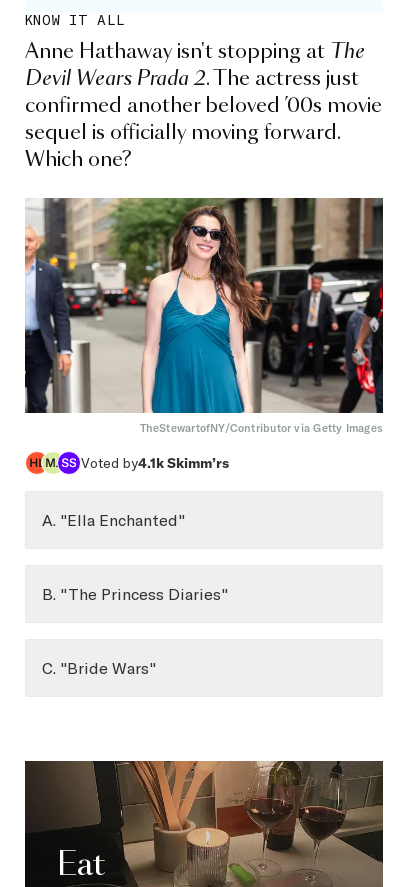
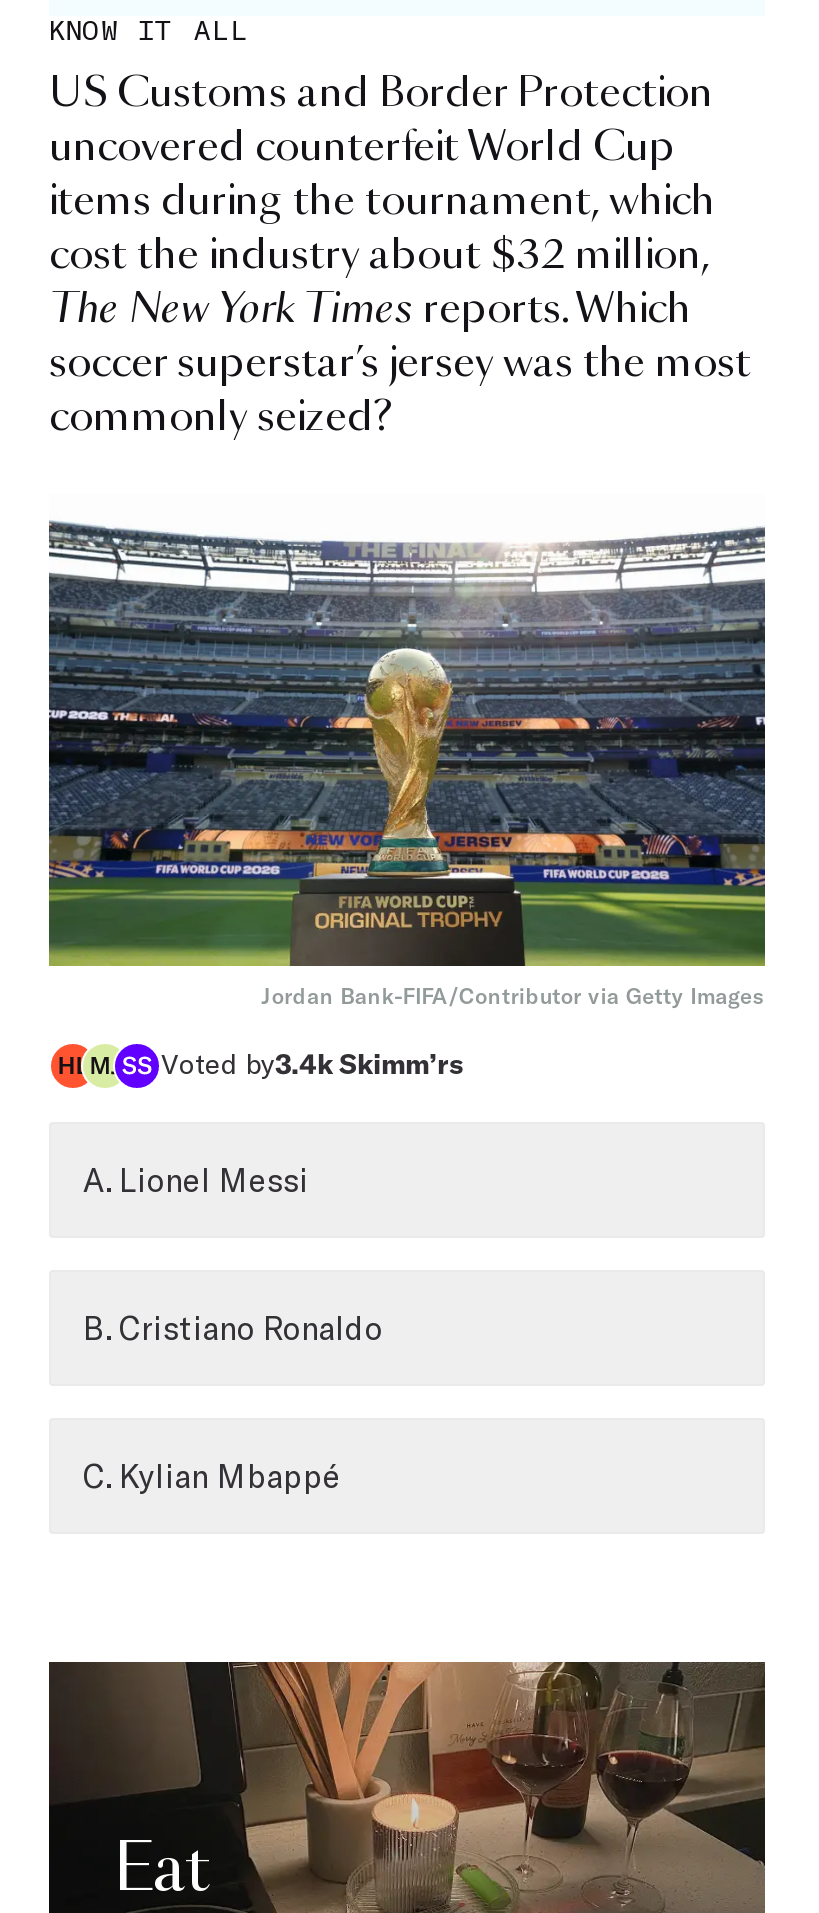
- Anne Hathaway isn't stopping at The
- Devil Wears Prada 2. The actress just
- confirmed another beloved ’00s movie
- sequel is officially moving forward.
- Which one?
+ US Customs and Border Protection
+ uncovered counterfeit World Cup
+ items during the tournament, which
+ cost the industry about $32 million,
+ The New York Times reports. Which
+ soccer superstar’s jersey was the most
+ commonly seized?

- [image]
- TheStewartofNY/Contributor via Getty Images
+ [image]
+ Jordan Bank-FIFA/Contributor via Getty Images

- Voted by4.1kSkimm’rs
+ Voted by3.4kSkimm’rs

- A. "Ella Enchanted"
+ A. Lionel Messi

- B. "The Princess Diaries"
+ B. Cristiano Ronaldo

- C. "Bride Wars"
+ C. Kylian Mbappé
